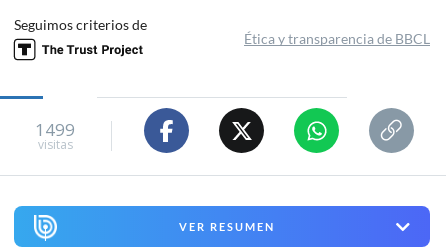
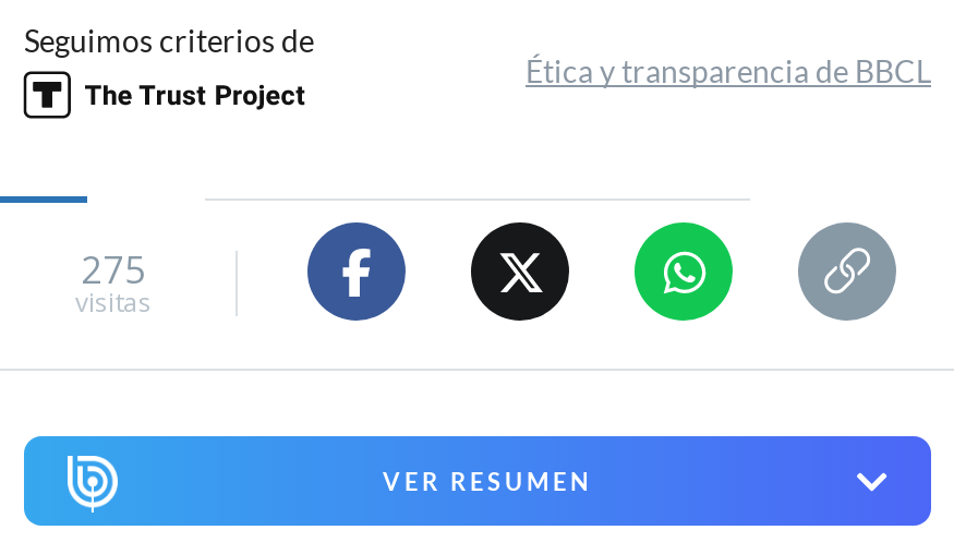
- 1499
+ 275
